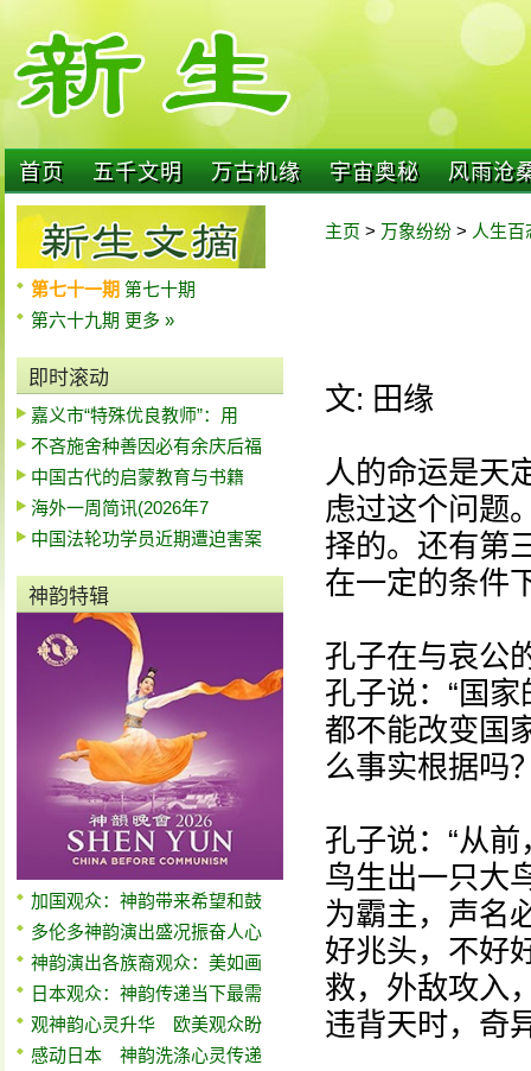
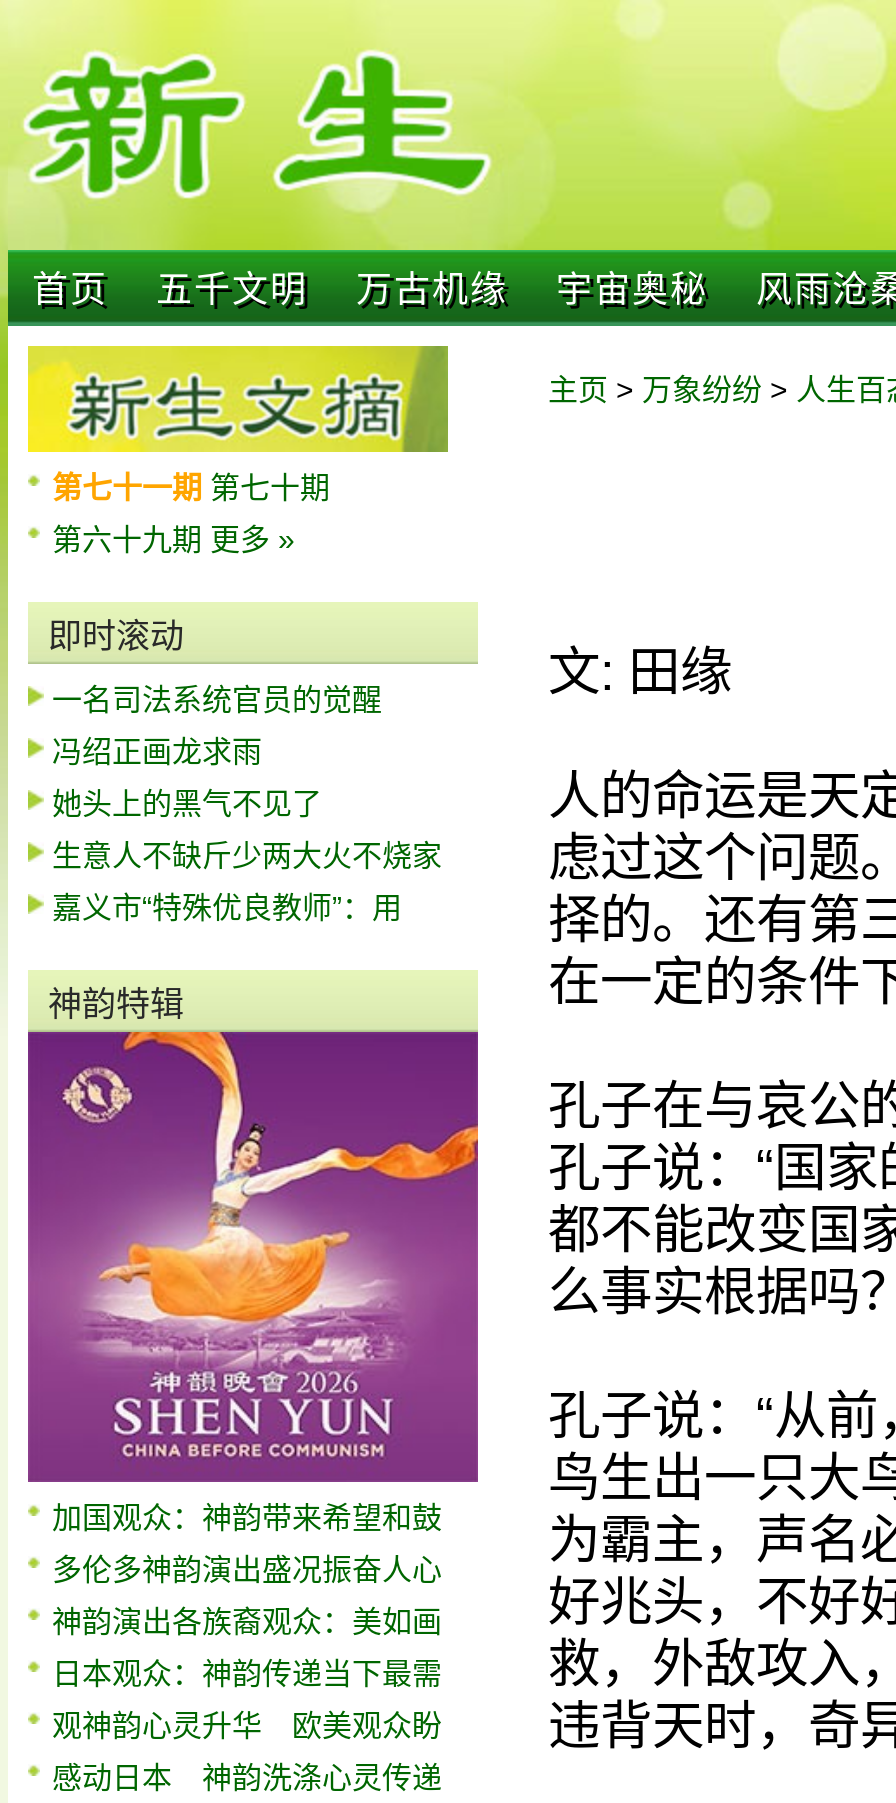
moved down: 嘉义市“特殊优良教师”：用

+ 一名司法系统官员的觉醒
+ 冯绍正画龙求雨
+ 她头上的黑气不见了
+ 生意人不缺斤少两大火不烧家

- 不吝施舍种善因必有余庆后福
- 中国古代的启蒙教育与书籍
- 海外一周简讯(2026年7
- 中国法轮功学员近期遭迫害案
